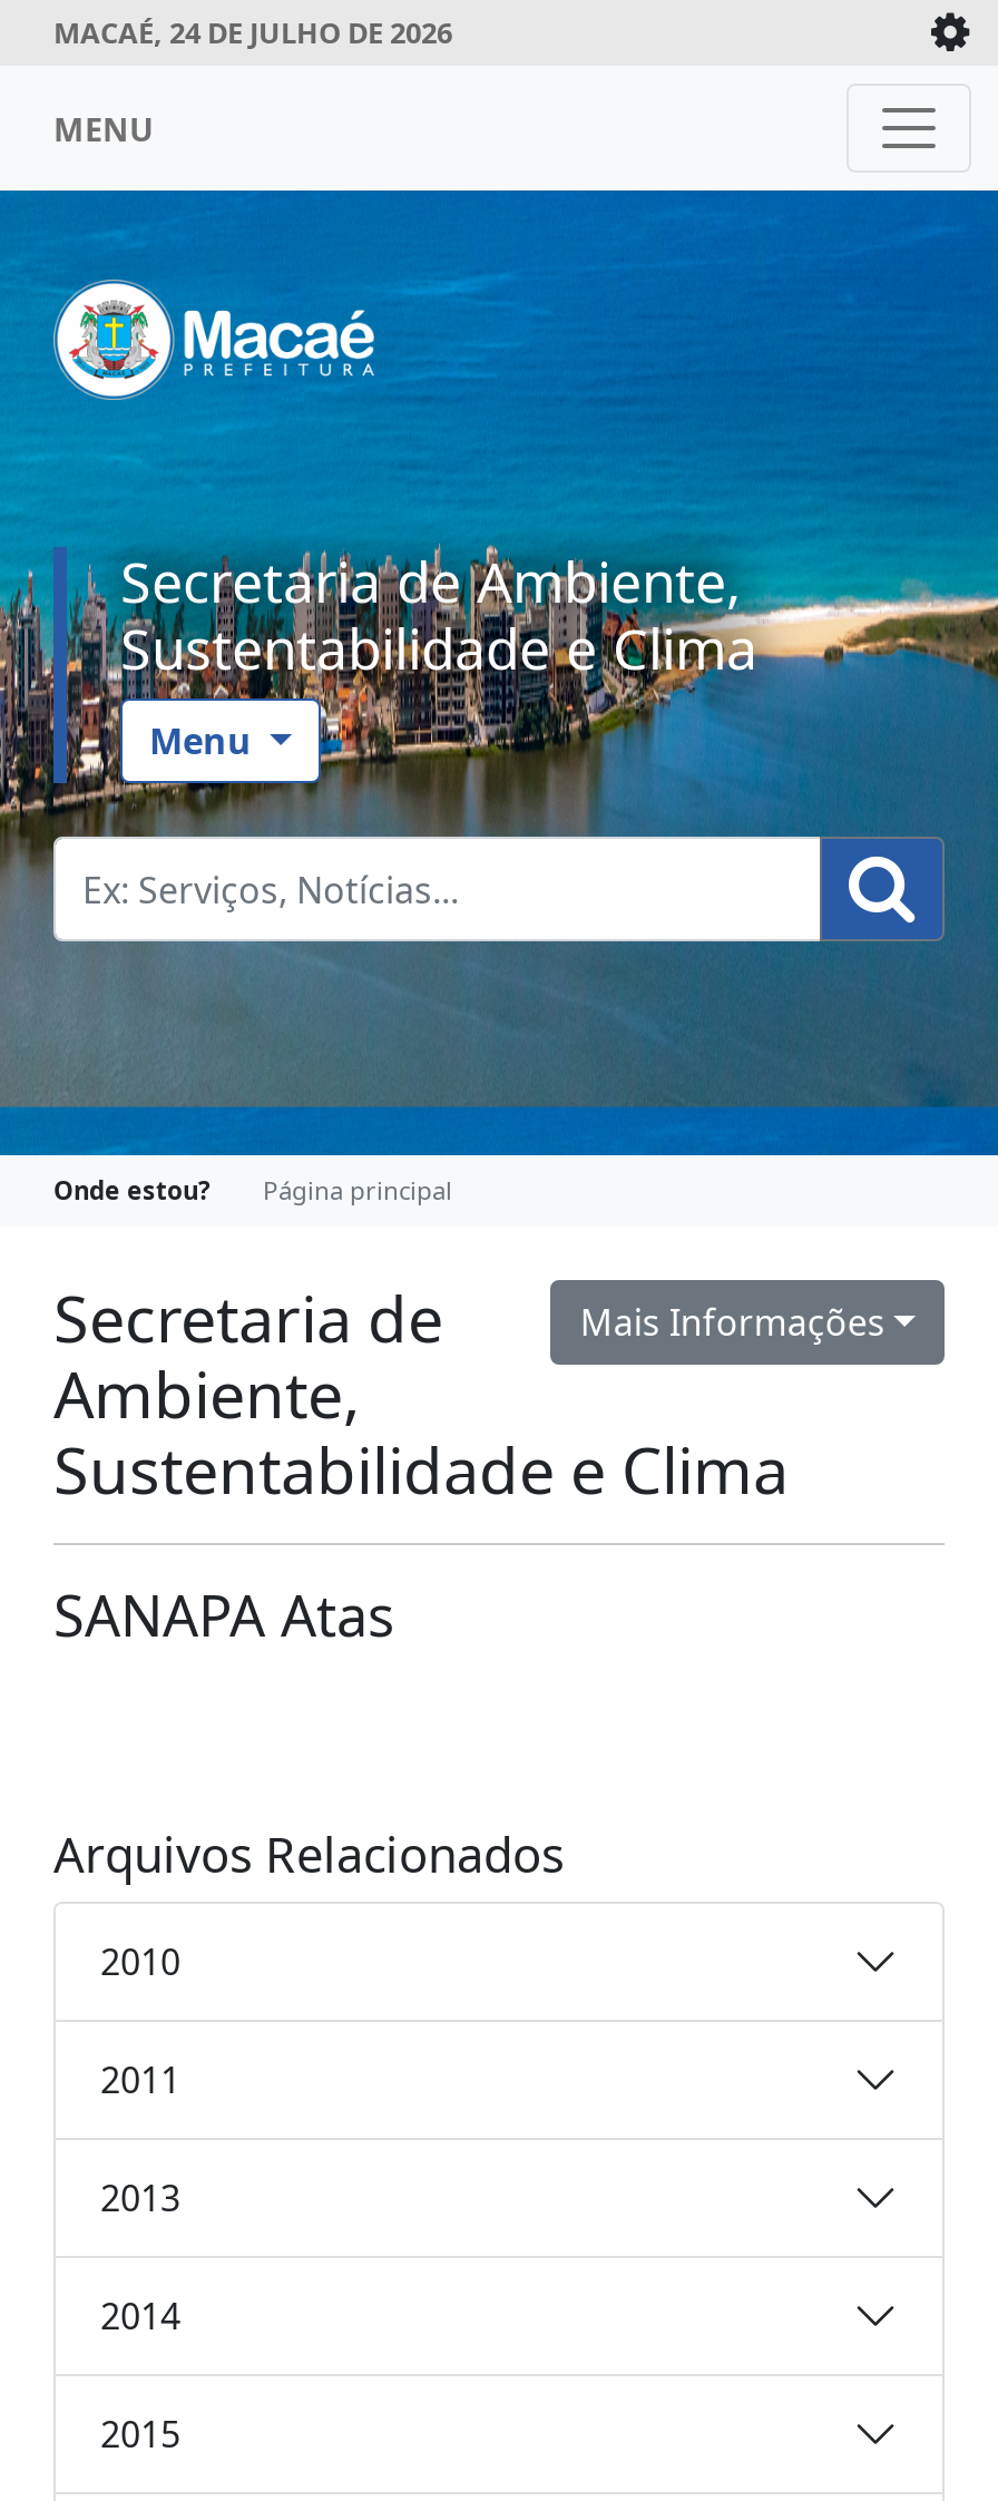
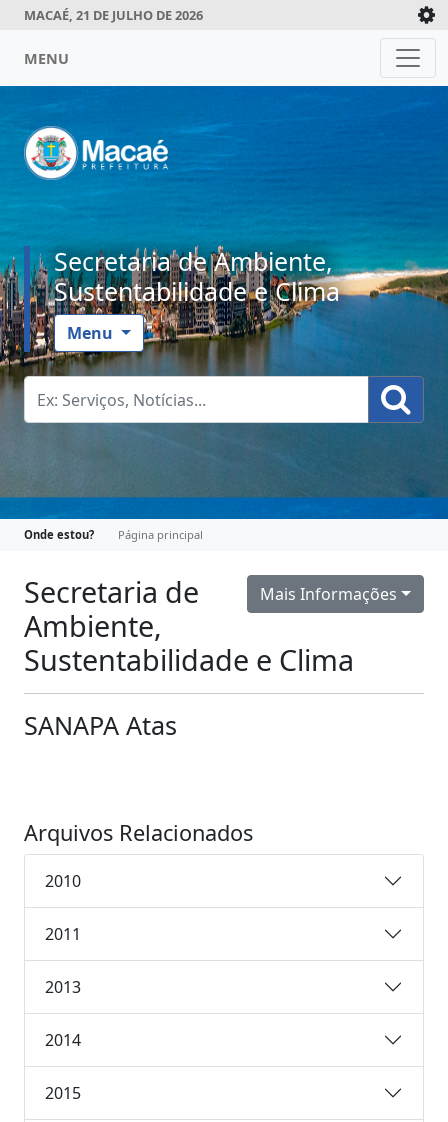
- MACAÉ, 24 DE JULHO DE 2026
+ MACAÉ, 21 DE JULHO DE 2026
